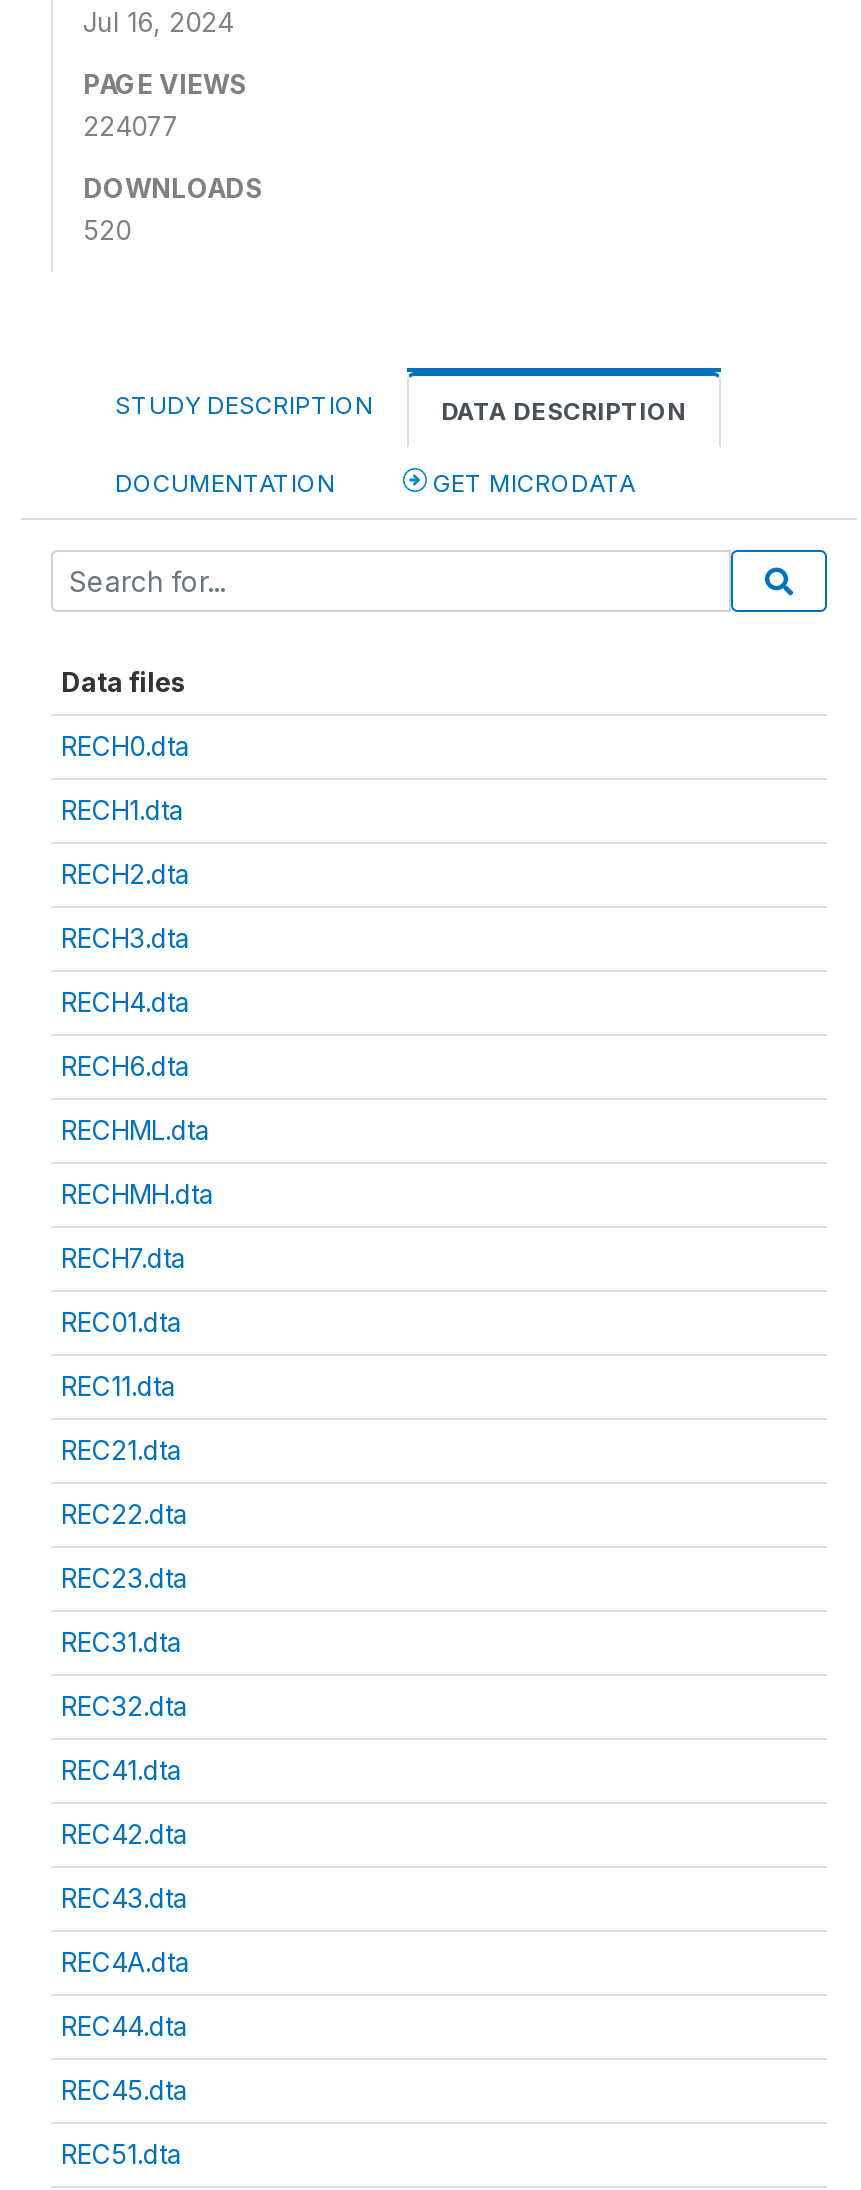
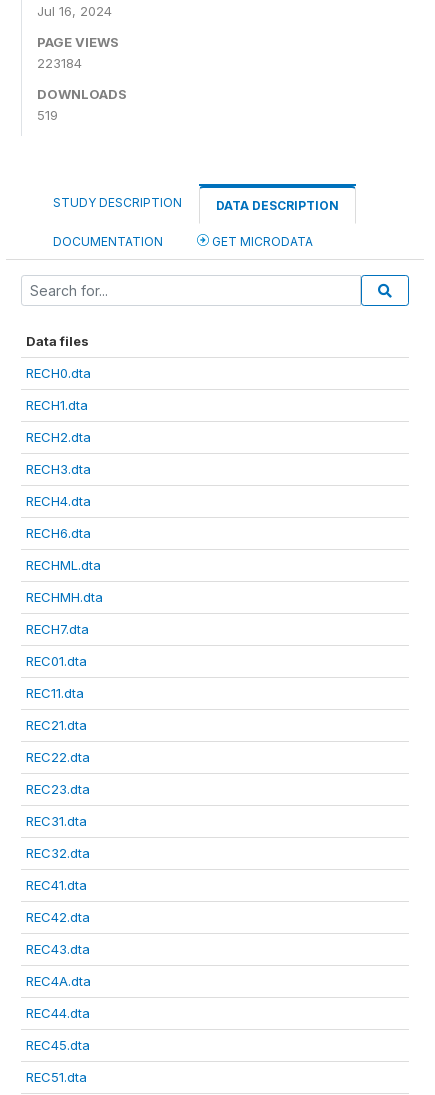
- 224077
+ 223184

- 520
+ 519
